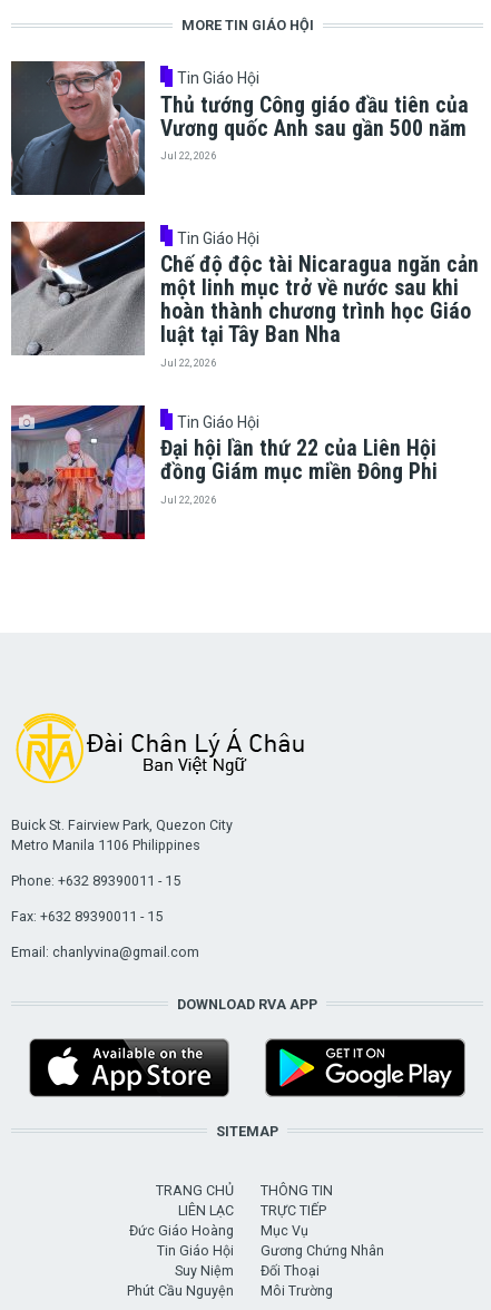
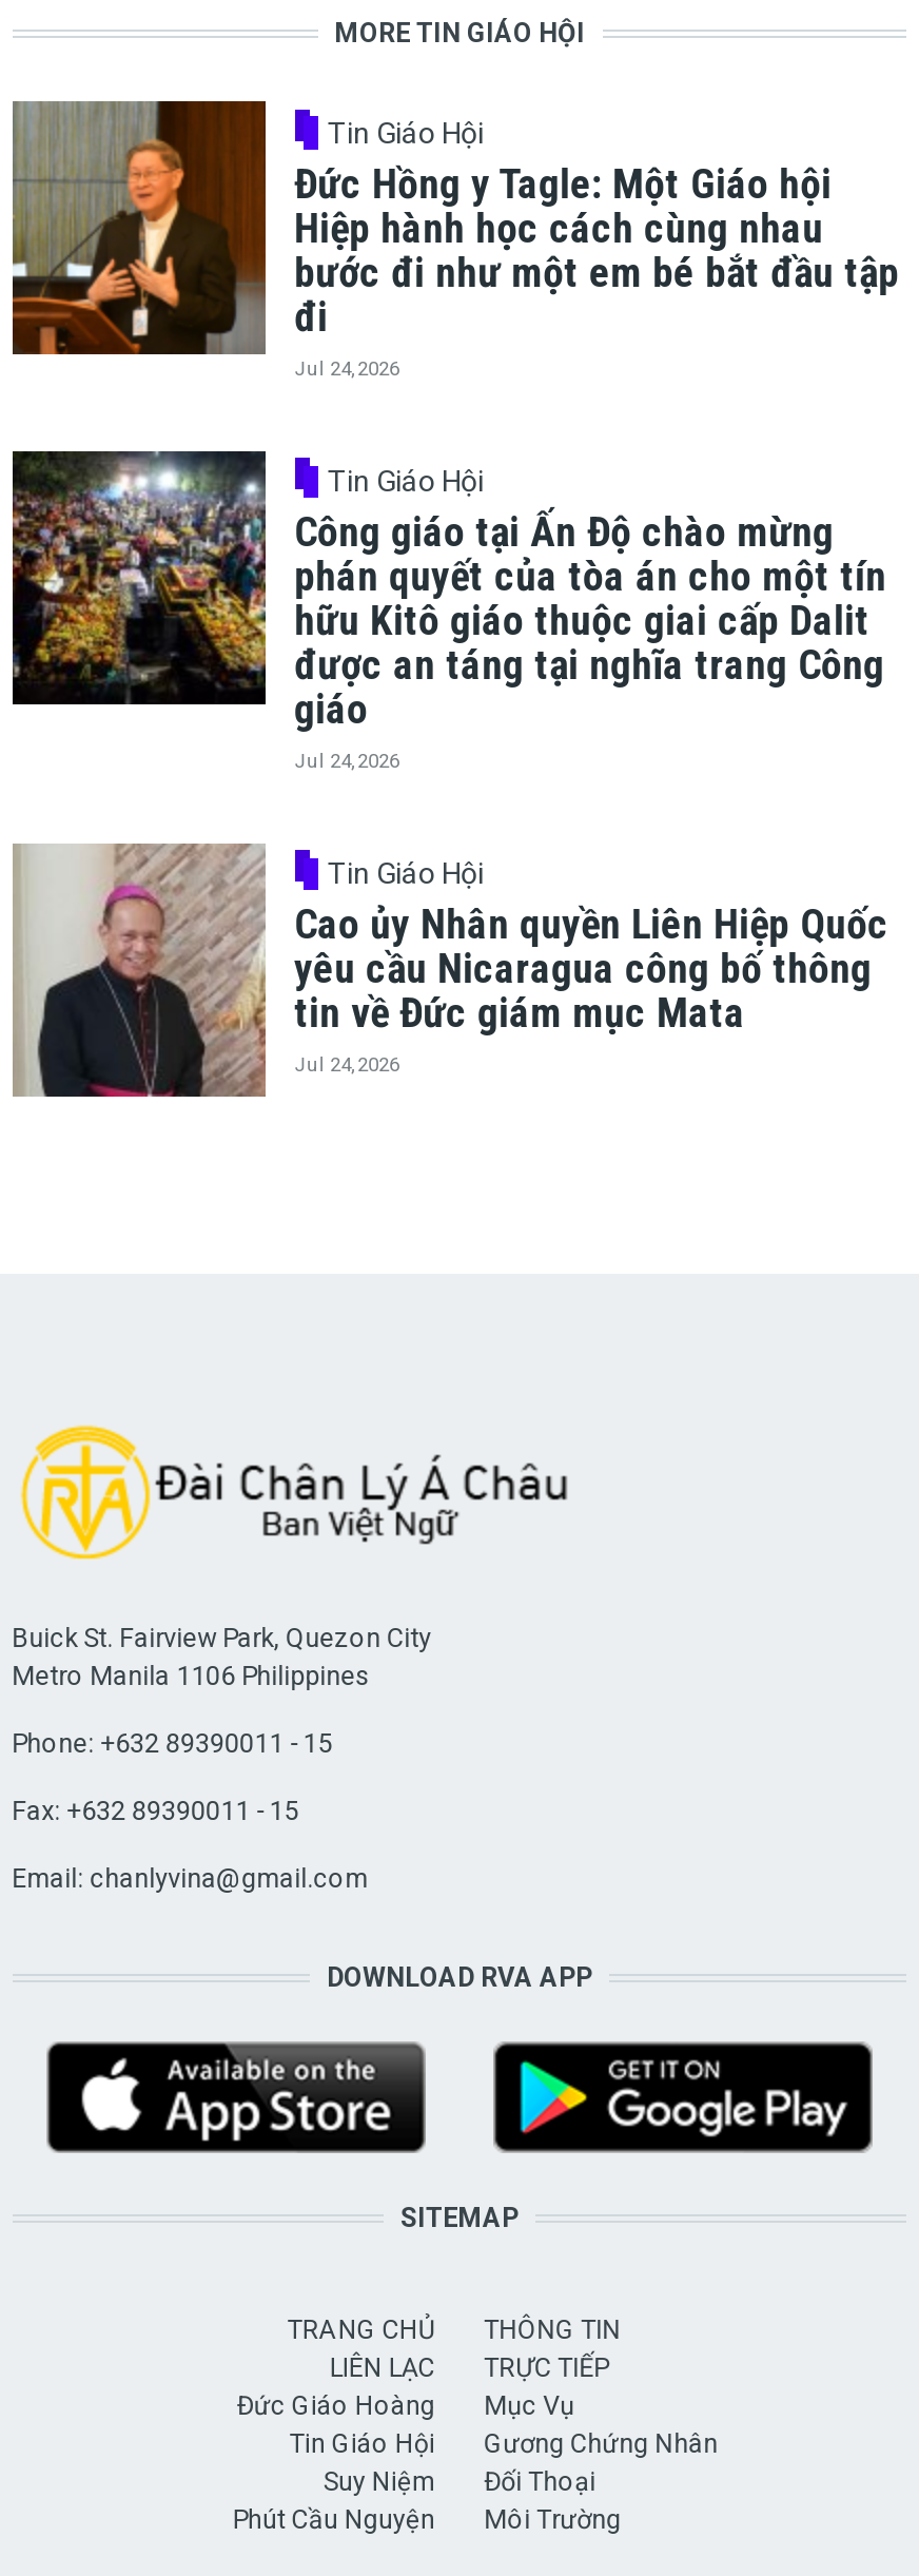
- [image]
- Thủ tướng Công giáo đầu tiên của
- Vương quốc Anh sau gần 500 năm
- Jul 22, 2026
+ [image]
+ Đức Hồng y Tagle: Một Giáo hội
+ Hiệp hành học cách cùng nhau
+ bước đi như một em bé bắt đầu tập
+ đi
+ Jul 24, 2026

- [image]
- Chế độ độc tài Nicaragua ngăn cản
- một linh mục trở về nước sau khi
- hoàn thành chương trình học Giáo
- luật tại Tây Ban Nha
- Jul 22, 2026
+ [image]
+ Công giáo tại Ấn Độ chào mừng
+ phán quyết của tòa án cho một tín
+ hữu Kitô giáo thuộc giai cấp Dalit
+ được an táng tại nghĩa trang Công
+ giáo
+ Jul 24, 2026

- [image]
- Đại hội lần thứ 22 của Liên Hội
- đồng Giám mục miền Đông Phi
- Jul 22, 2026
+ [image]
+ Cao ủy Nhân quyền Liên Hiệp Quốc
+ yêu cầu Nicaragua công bố thông
+ tin về Đức giám mục Mata
+ Jul 24, 2026
